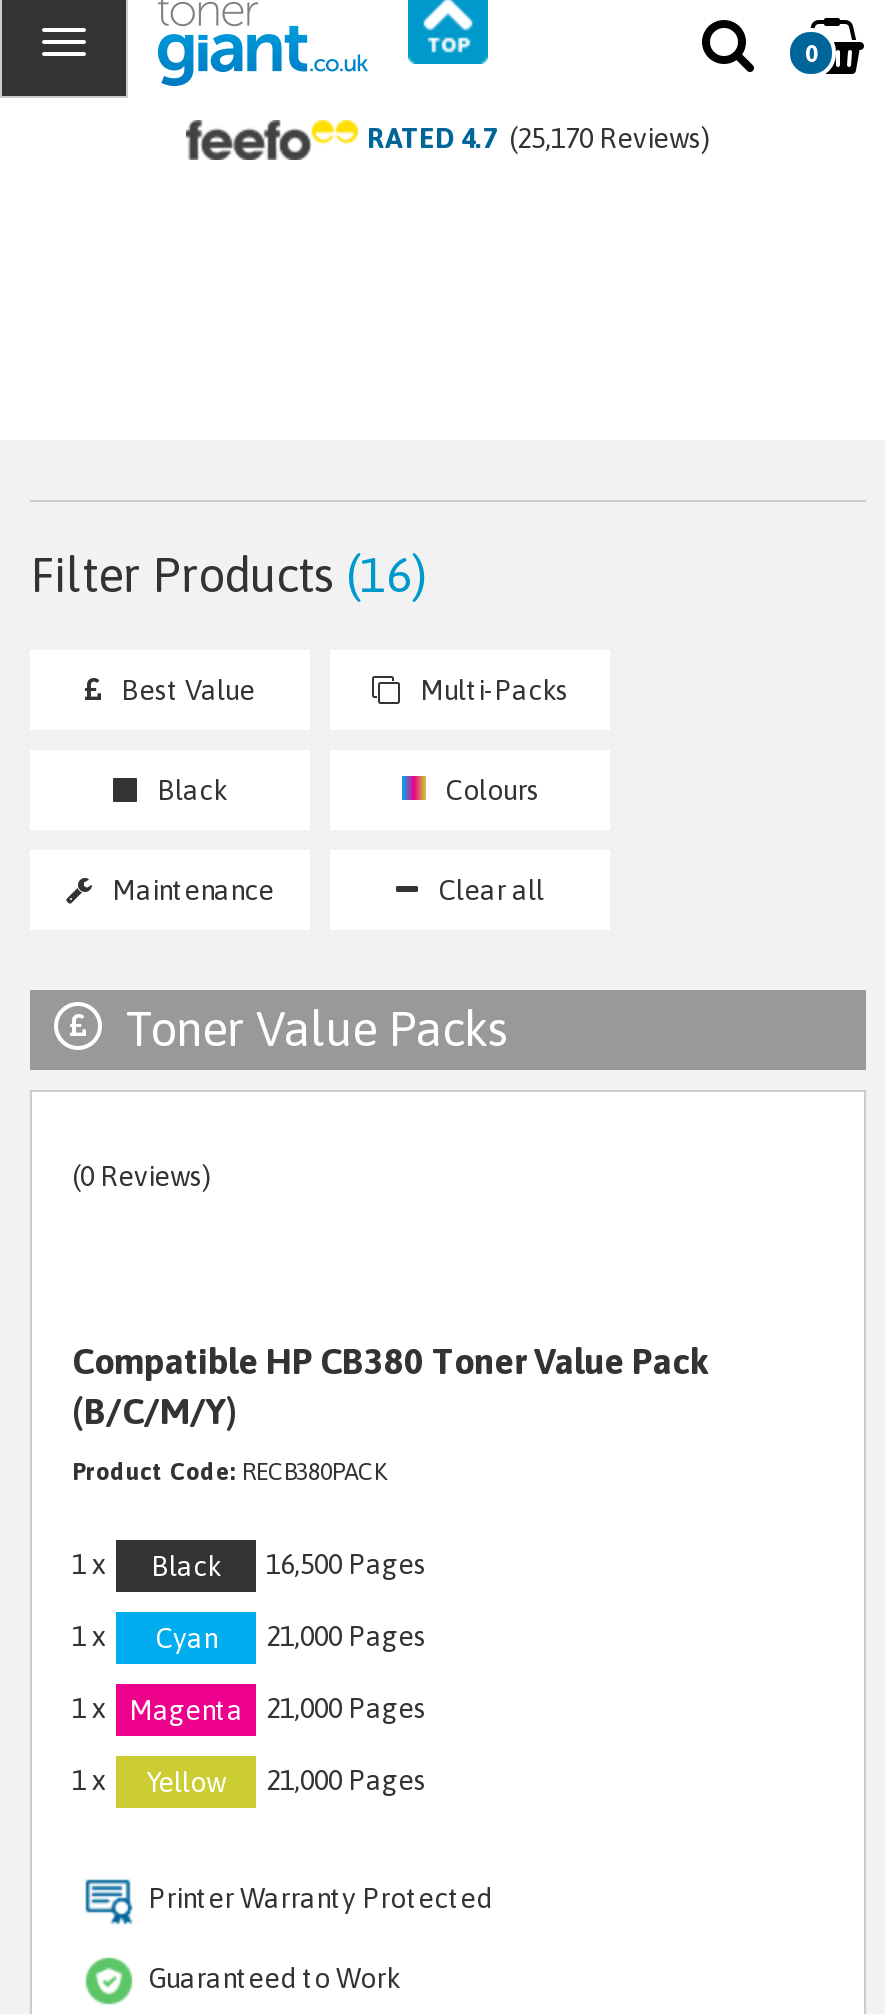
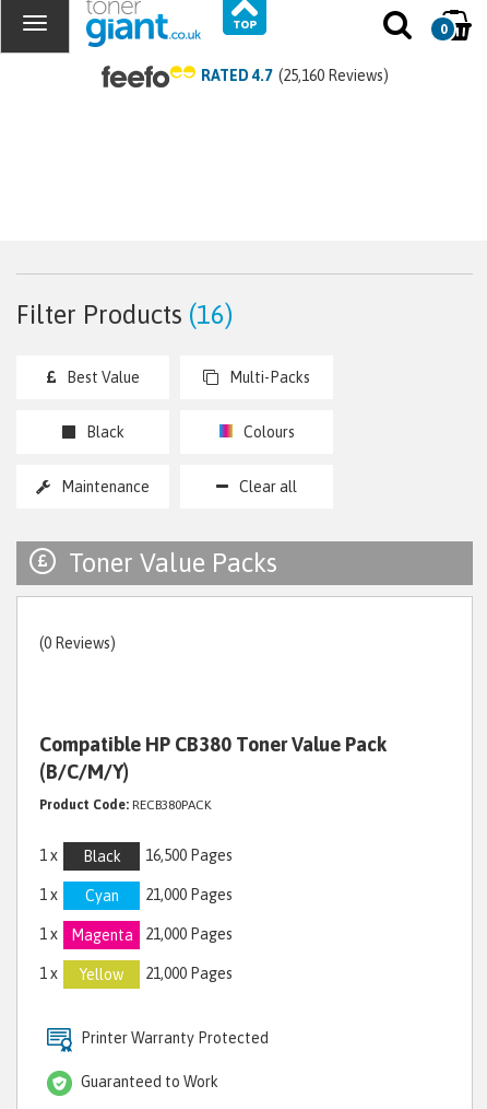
- RATED 4.7 (25,170 Reviews)
+ RATED 4.7 (25,160 Reviews)
